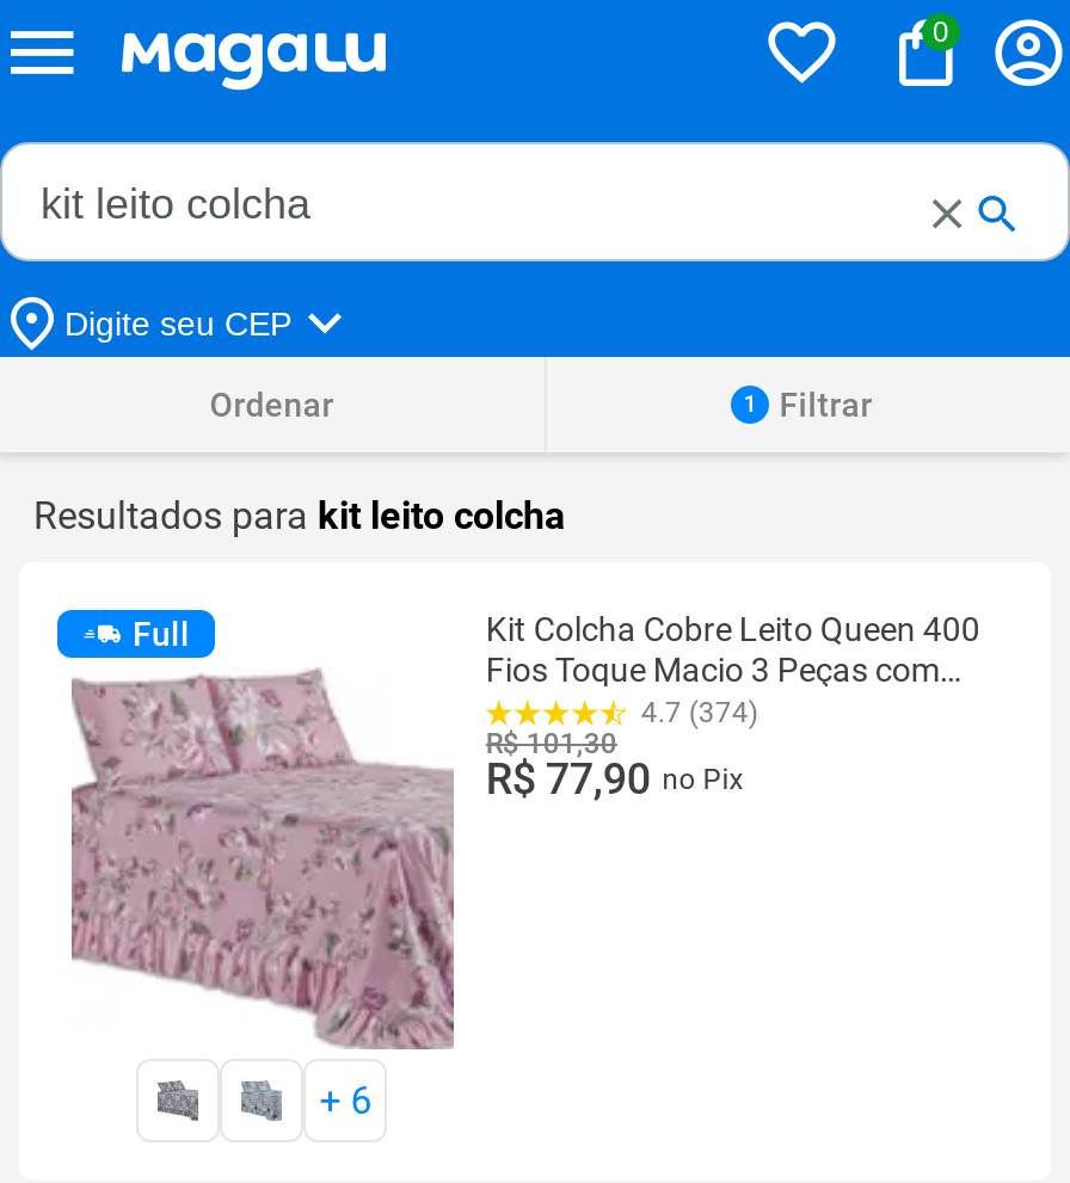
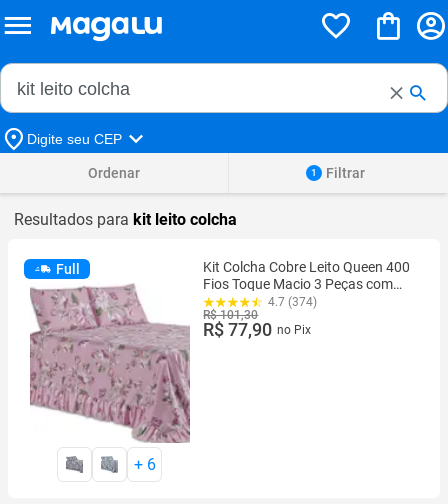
- 0
